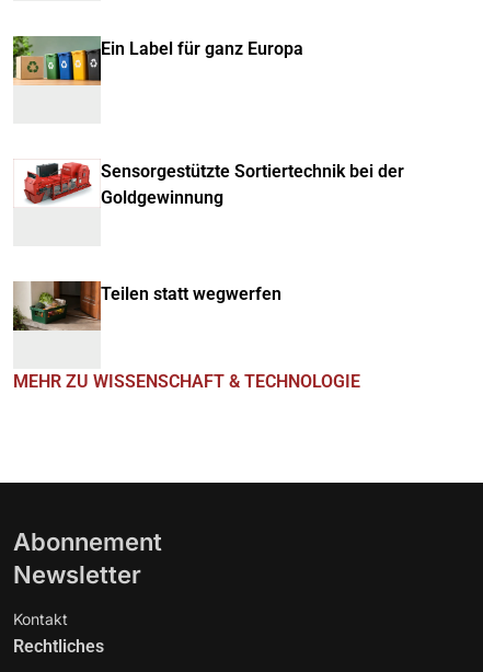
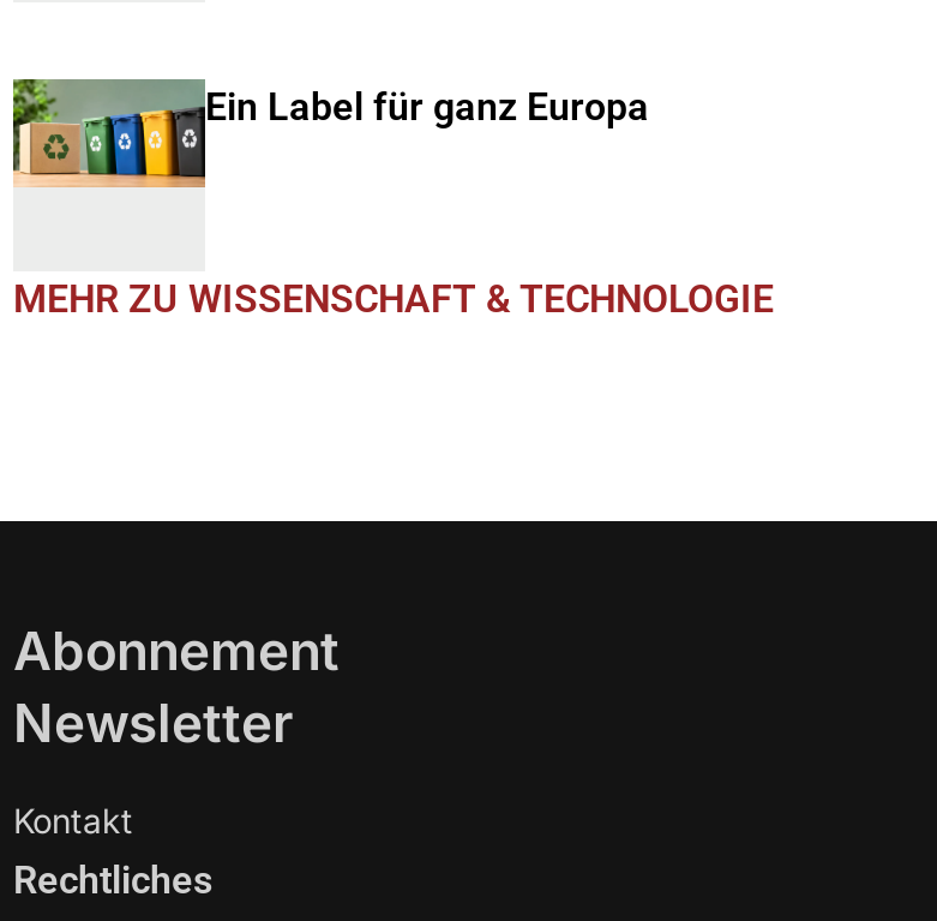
- [image]
- Sensorgestützte Sortiertechnik bei der
- Goldgewinnung

- [image]
- Teilen statt wegwerfen
